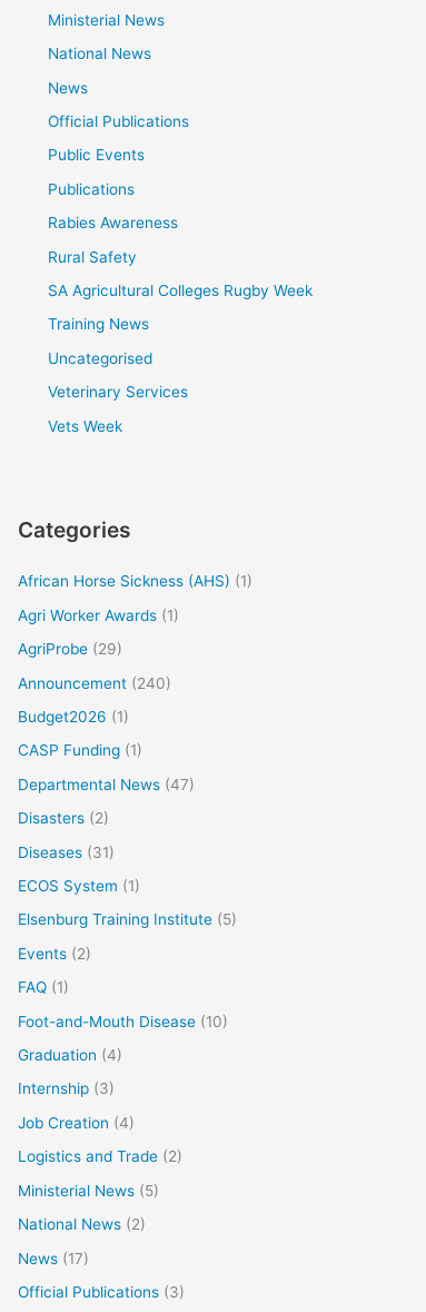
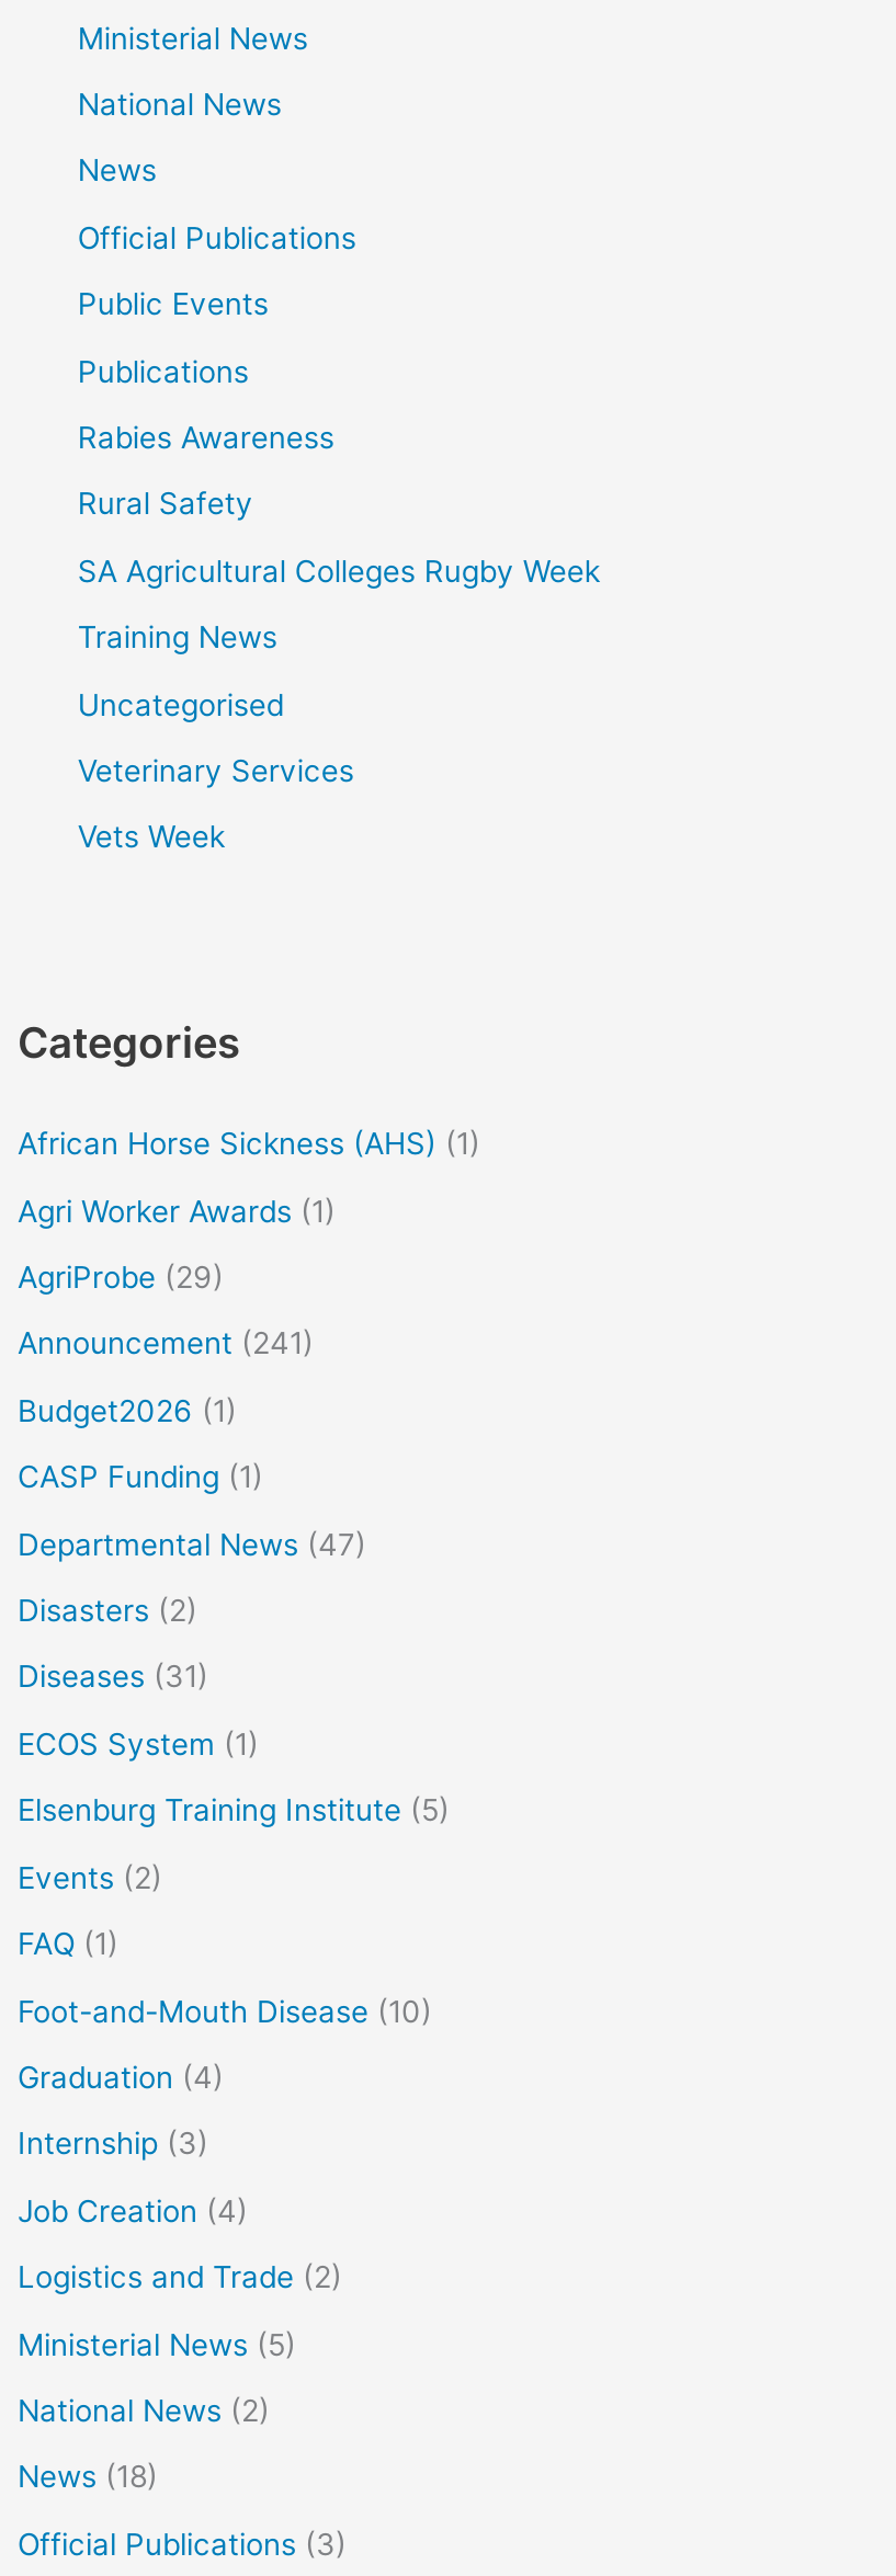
- Announcement (240)
+ Announcement (241)

- News (17)
+ News (18)
